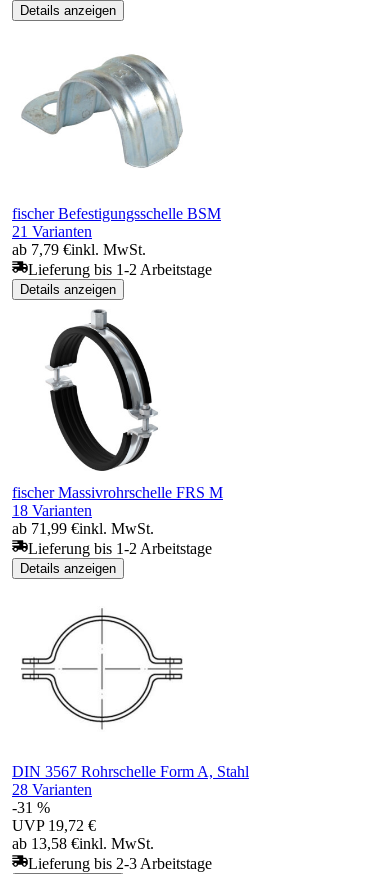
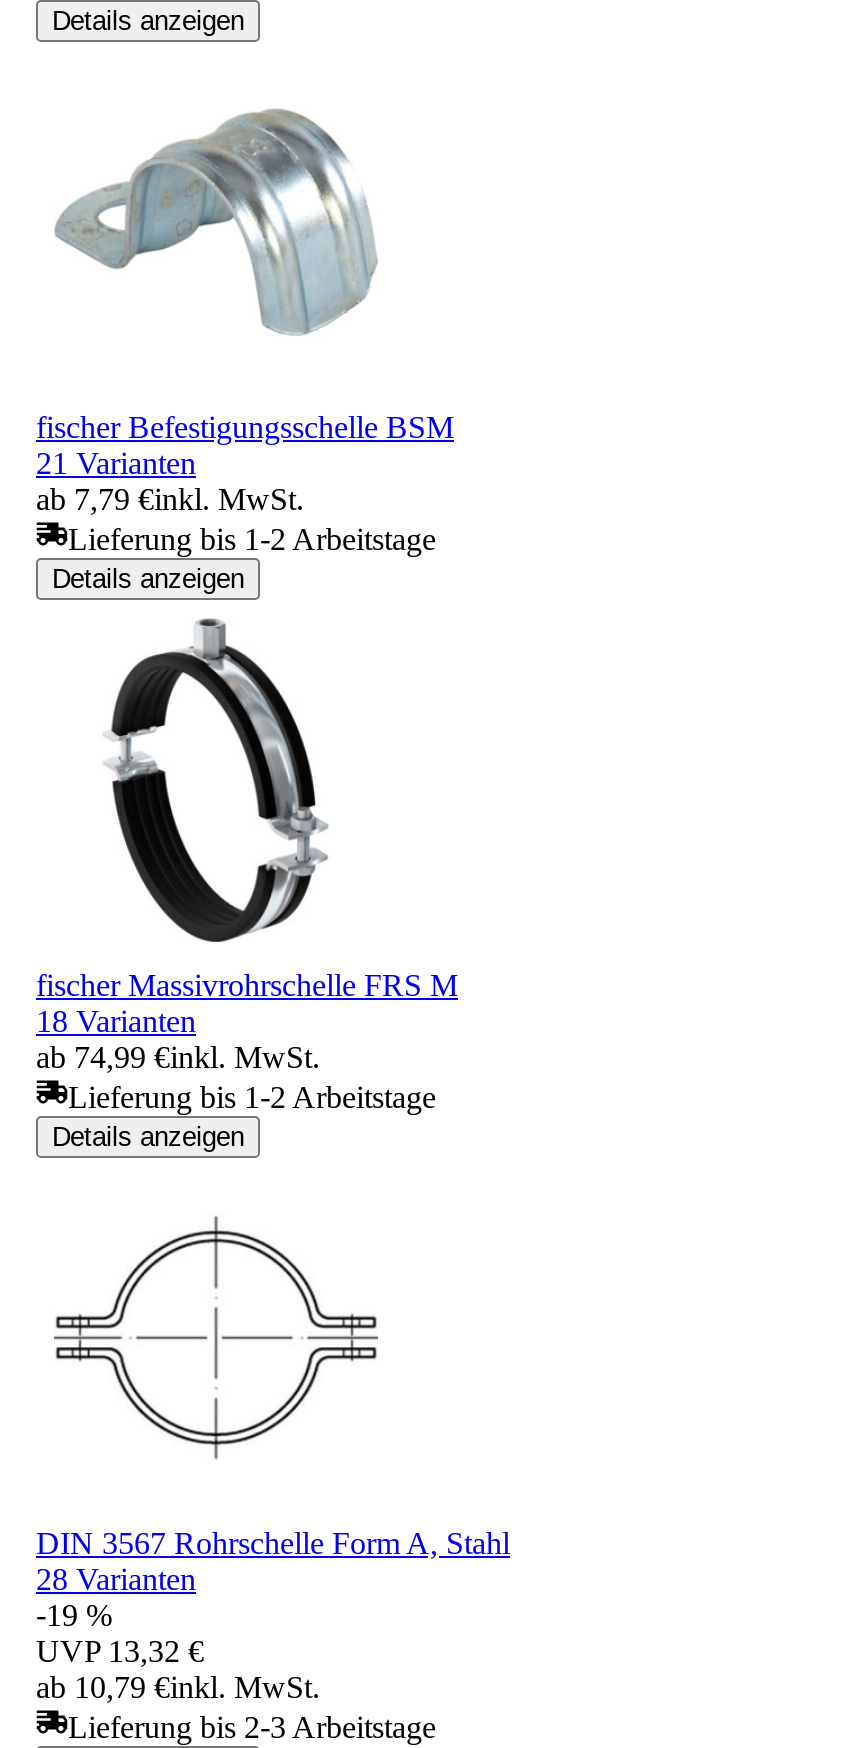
- ab 71,99 €inkl. MwSt.
+ ab 74,99 €inkl. MwSt.

- -31 %
+ -19 %

- UVP 19,72 €
+ UVP 13,32 €

- ab 13,58 €inkl. MwSt.
+ ab 10,79 €inkl. MwSt.
